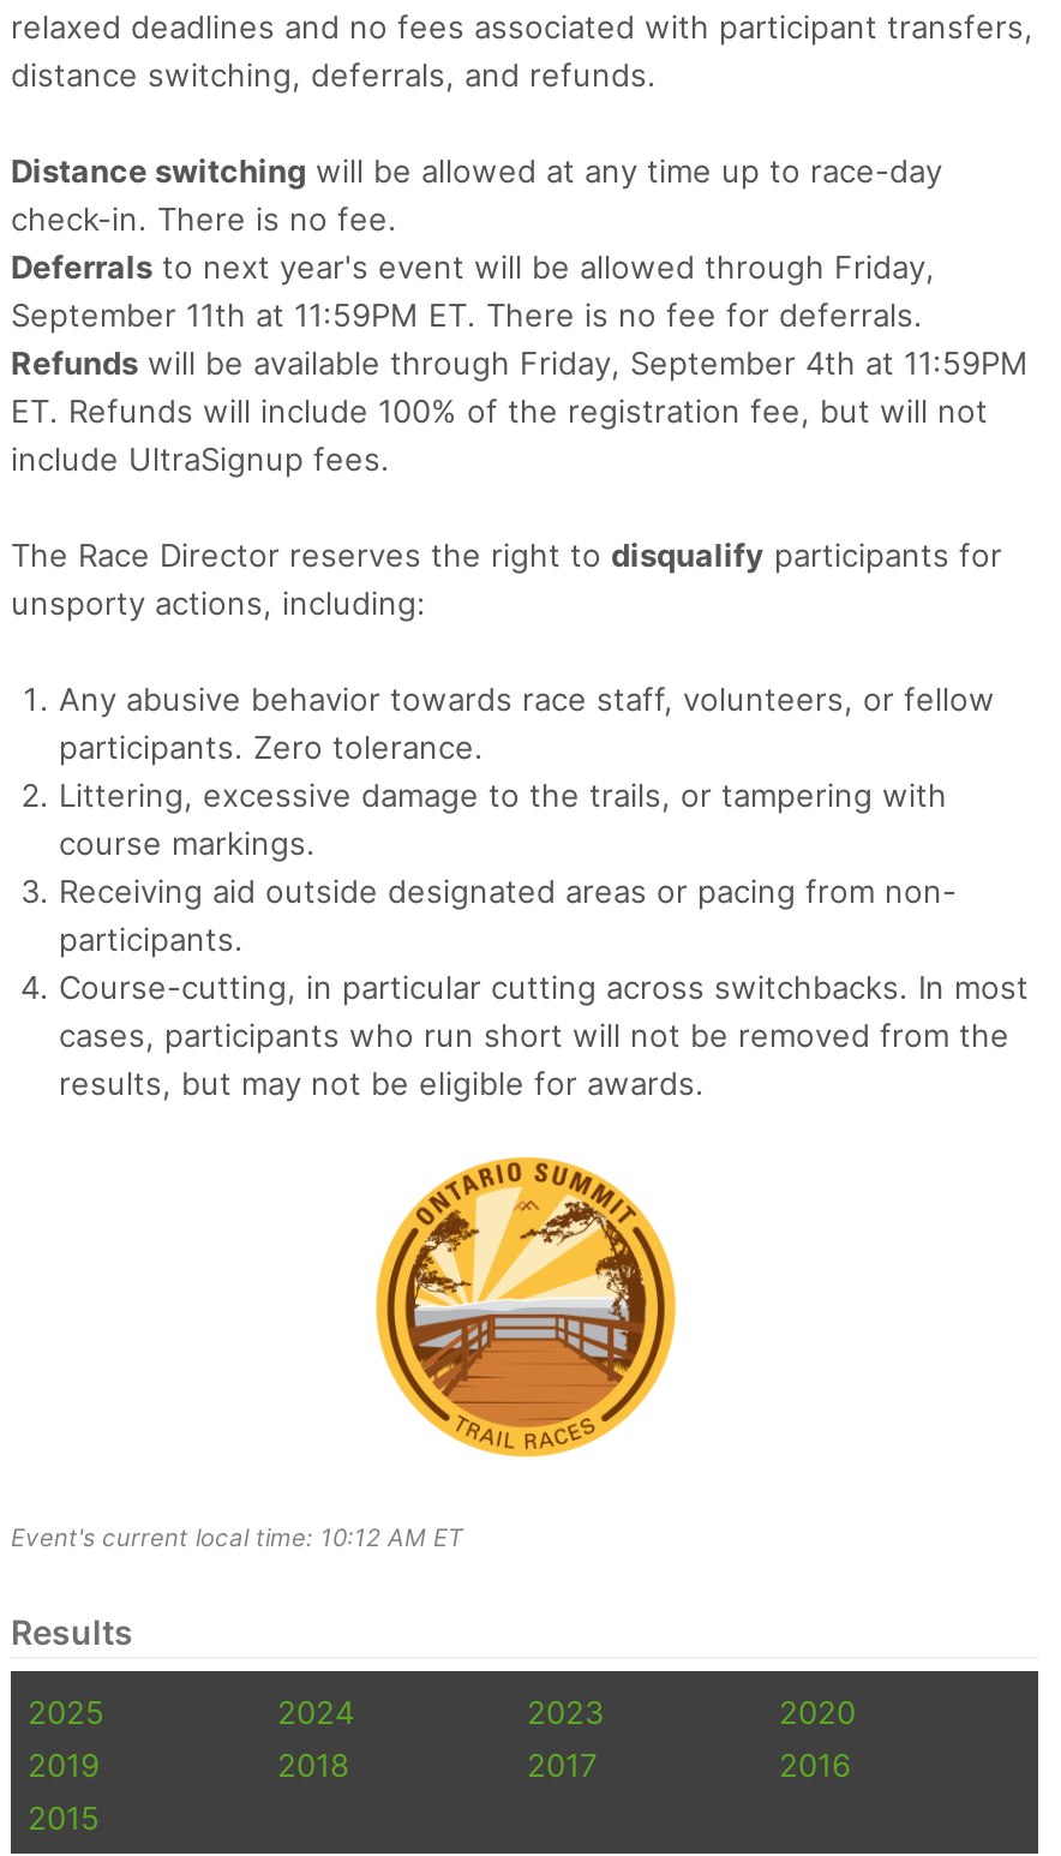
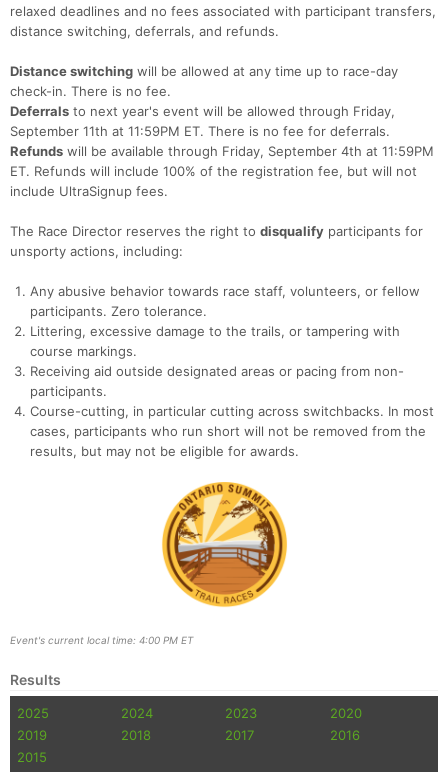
- Event's current local time: 10:12 AM ET
+ Event's current local time: 4:00 PM ET
